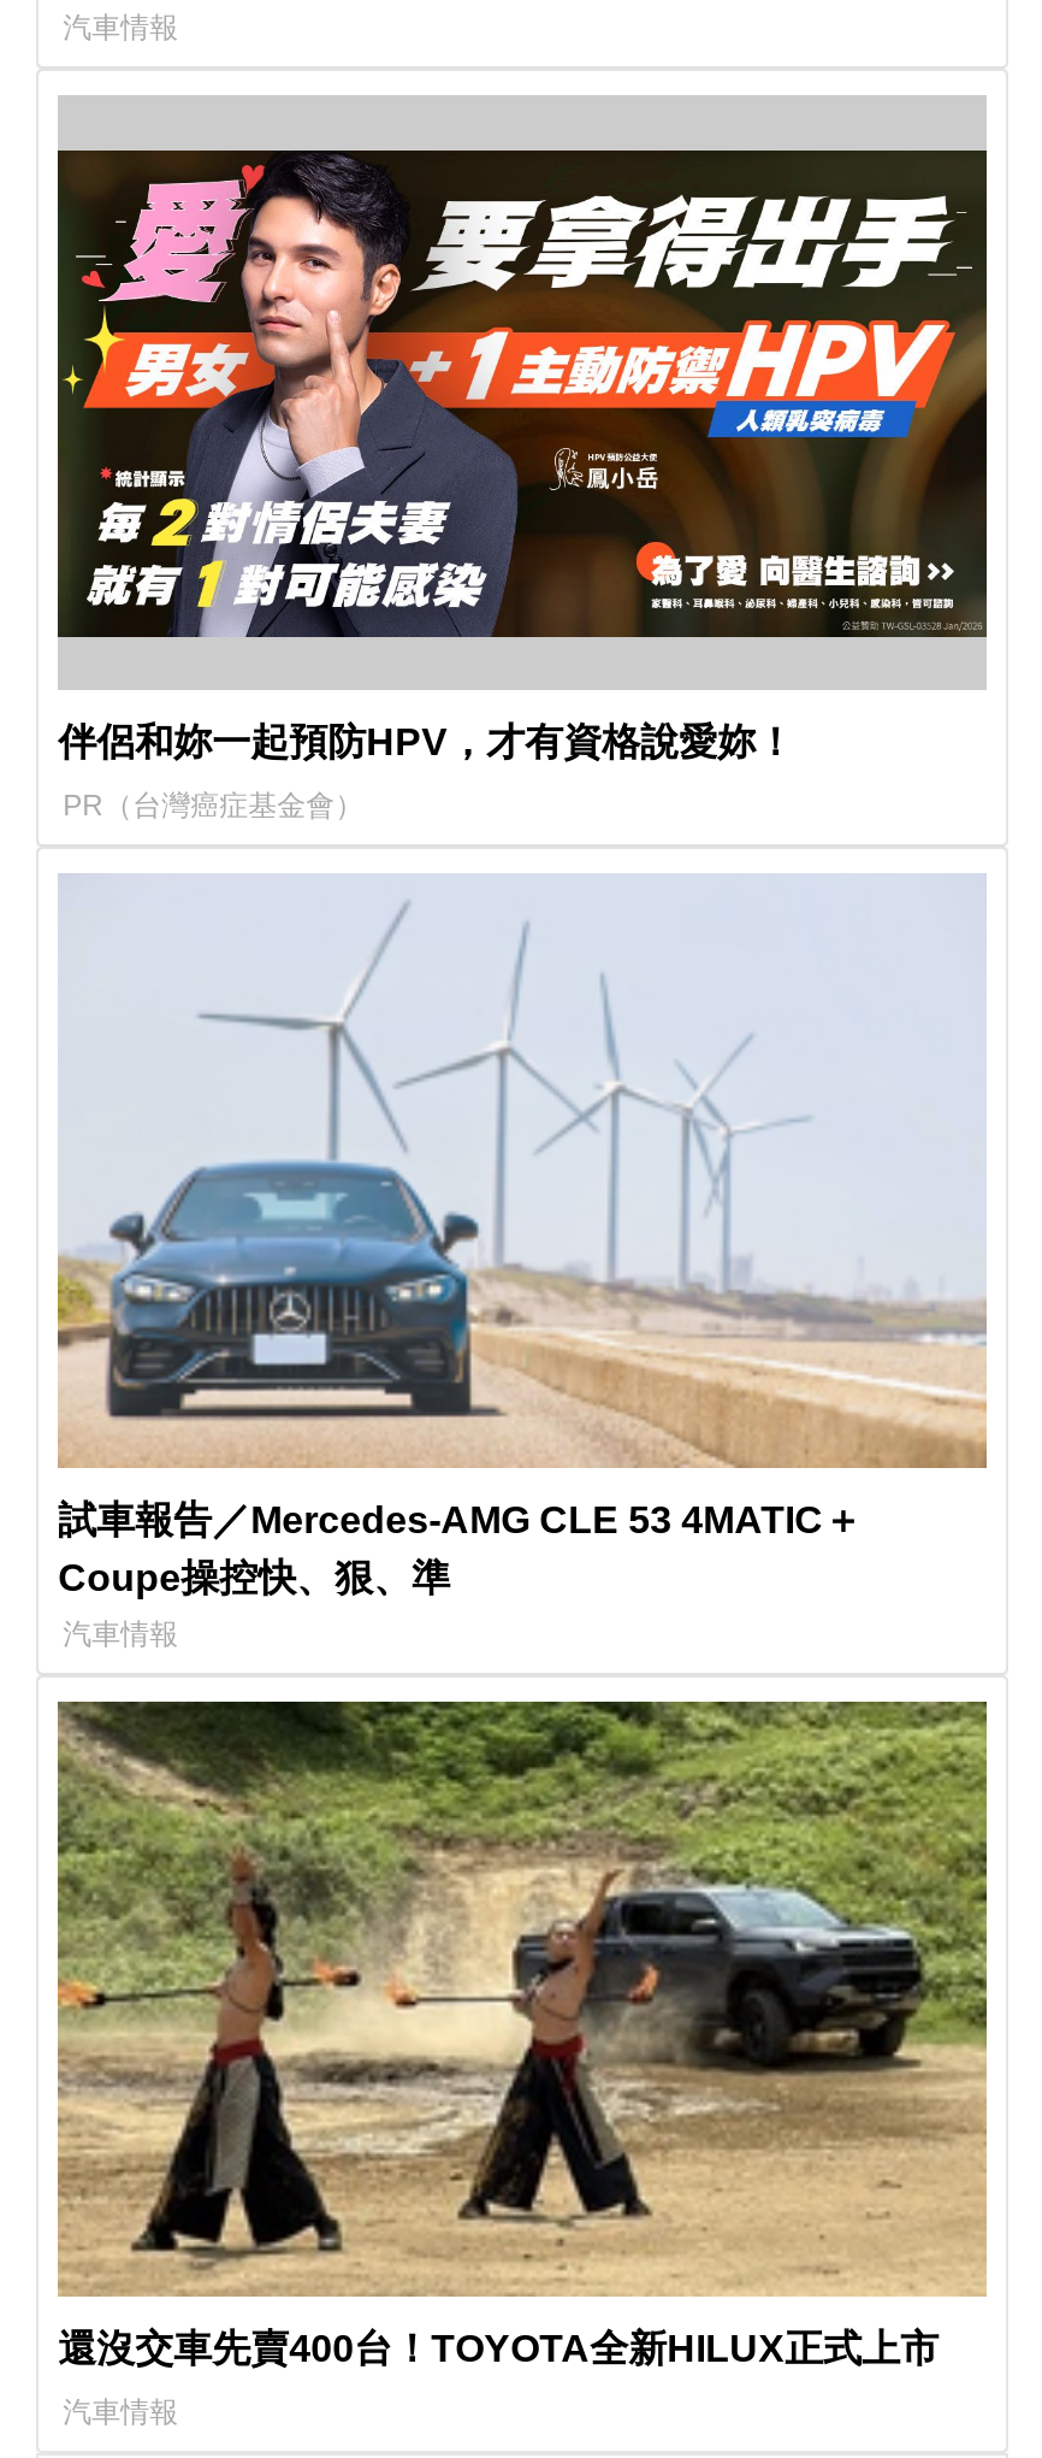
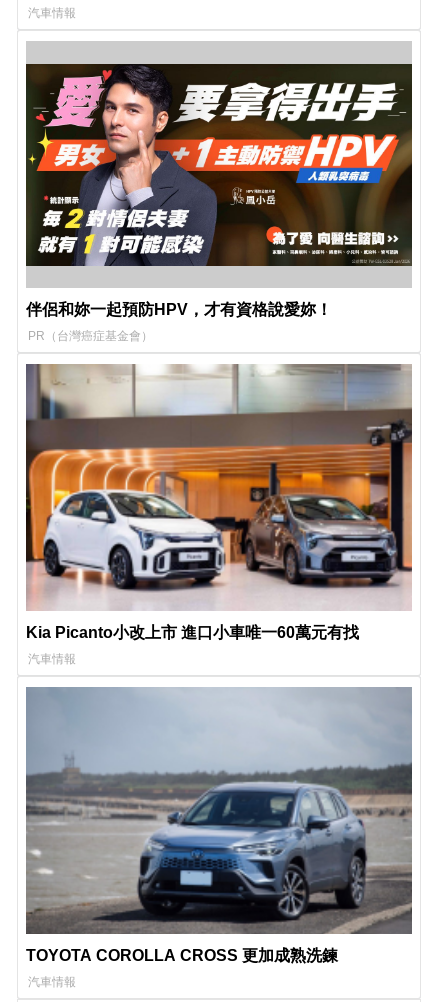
- [image]
- 試車報告／Mercedes-AMG CLE 53 4MATIC＋
- Coupe操控快、狠、準
+ [image]
+ Kia Picanto小改上市 進口小車唯一60萬元有找

- [image]
- 還沒交車先賣400台！TOYOTA全新HILUX正式上市
+ [image]
+ TOYOTA COROLLA CROSS 更加成熟洗鍊
